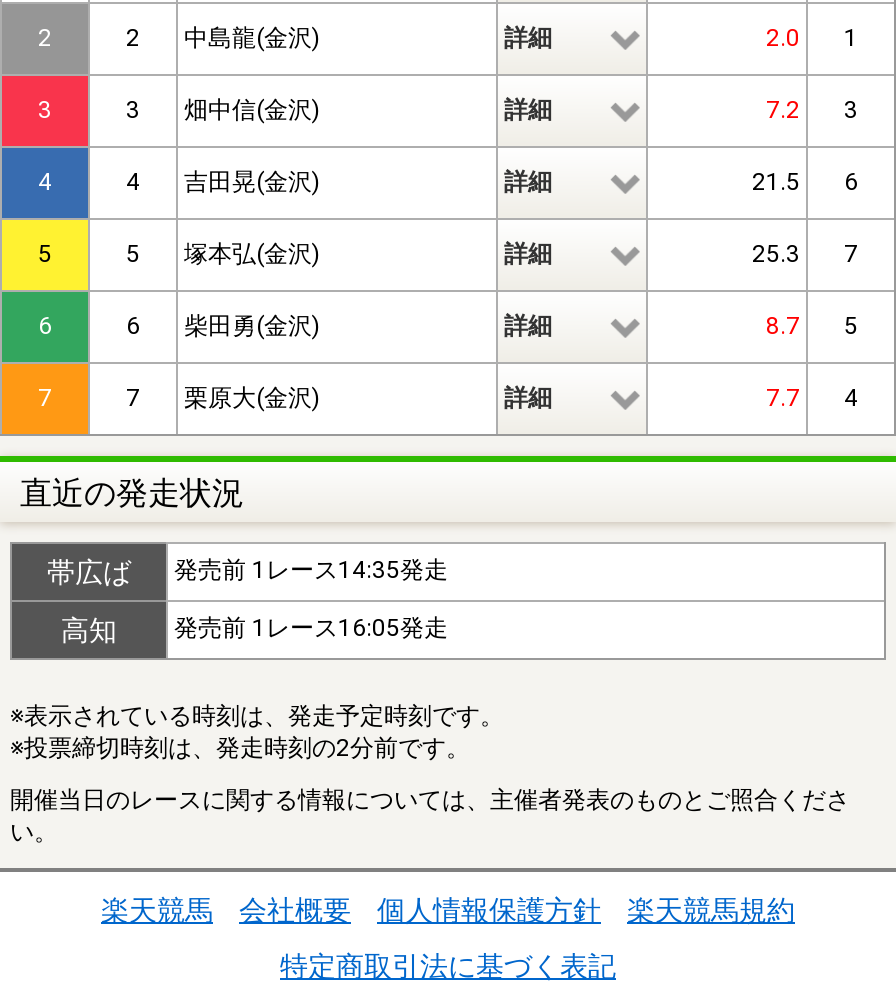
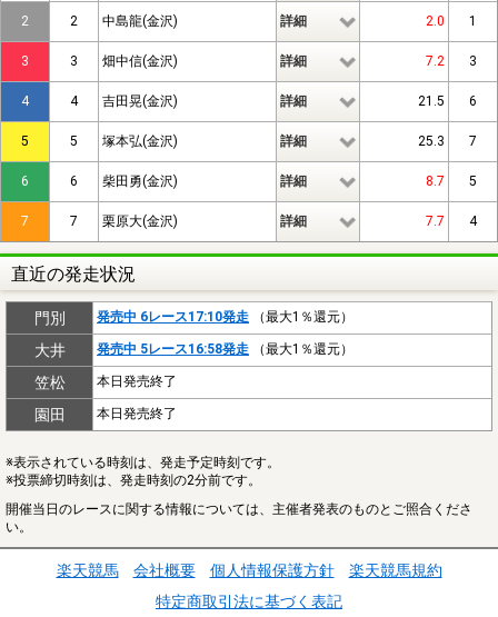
- 帯広ば
- 発売前 1レース14:35発走
- 高知
- 発売前 1レース16:05発走
+ 門別
+ 発売中 6レース17:10発走（最大1％還元）
+ 大井
+ 発売中 5レース16:58発走（最大1％還元）
+ 笠松
+ 本日発売終了
+ 園田
+ 本日発売終了
